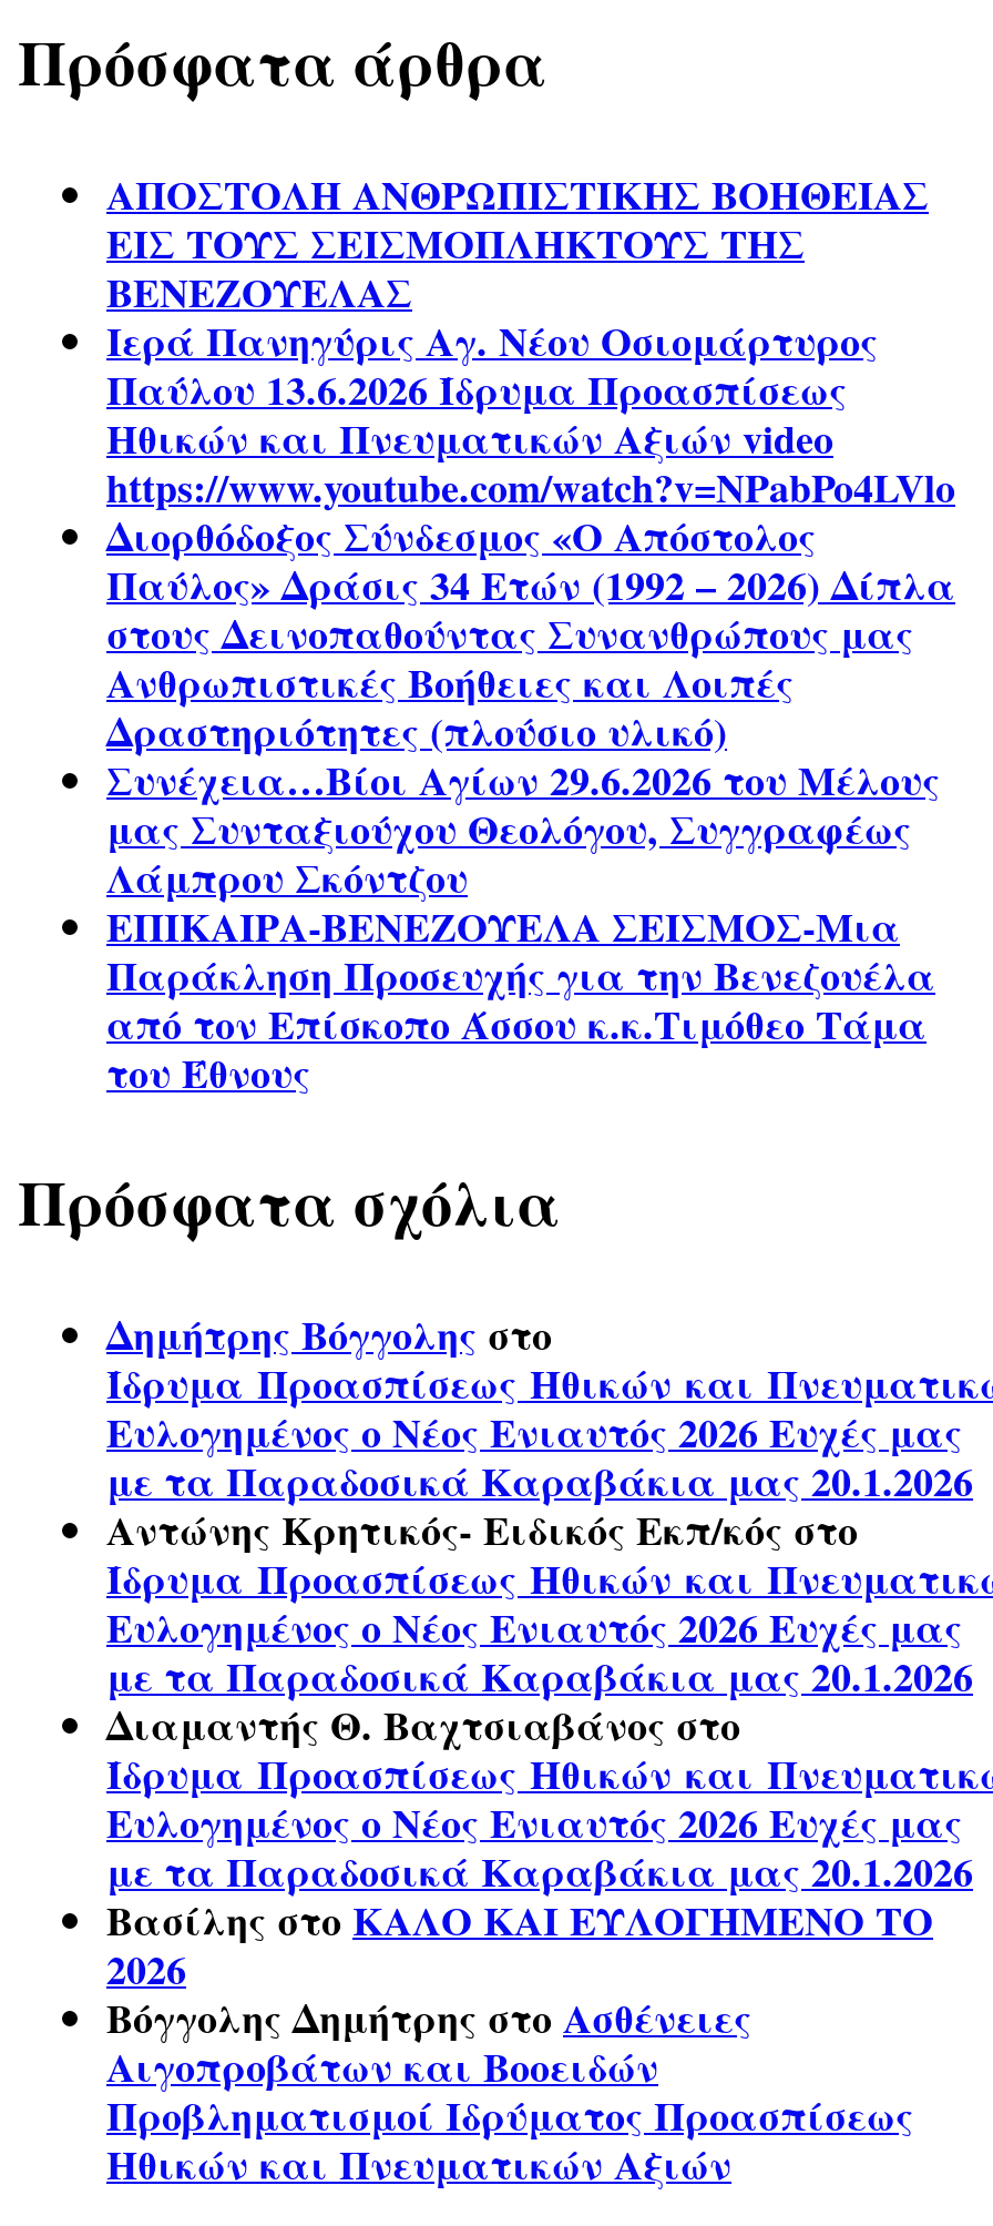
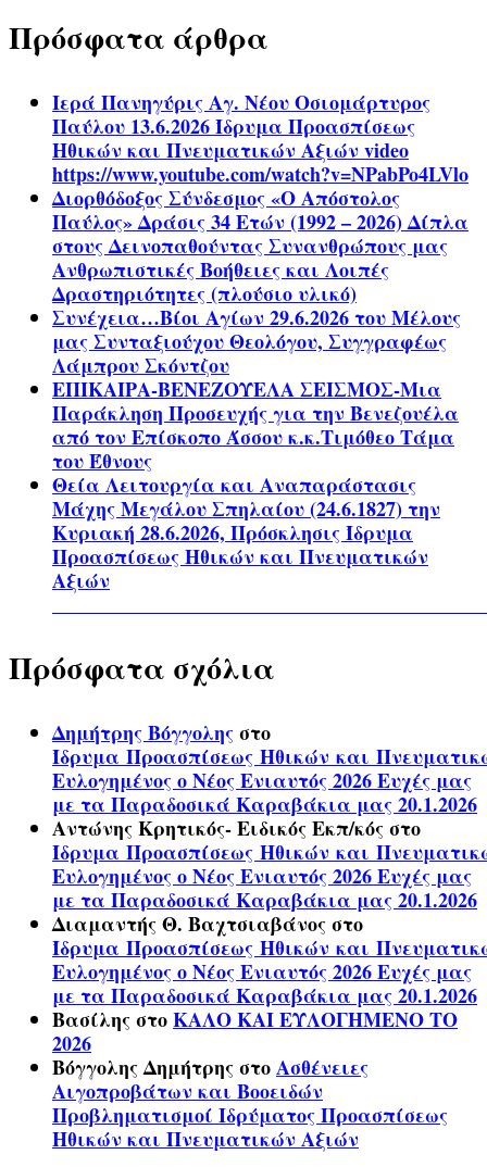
- ΑΠΟΣΤΟΛΗ ΑΝΘΡΩΠΙΣΤΙΚΗΣ ΒΟΗΘΕΙΑΣ
- ΕΙΣ ΤΟΥΣ ΣΕΙΣΜΟΠΛΗΚΤΟΥΣ ΤΗΣ
- ΒΕΝΕΖΟΥΕΛΑΣ

moved up: Ιερά Πανηγύρις Αγ. Νέου Οσιομάρτυρος | Παύλου 13.6.2026 Ίδρυμα Προασπίσεως | Ηθικών και Πνευματικών Αξιών video | ... | από τον Επίσκοπο Άσσου κ.κ.Τιμόθεο Τάμα | του Έθνους

+ Θεία Λειτουργία και Αναπαράστασις
+ Μάχης Μεγάλου Σπηλαίου (24.6.1827) την
+ Κυριακή 28.6.2026, Πρόσκλησις Ίδρυμα
+ Προασπίσεως Ηθικών και Πνευματικών
+ Αξιών
